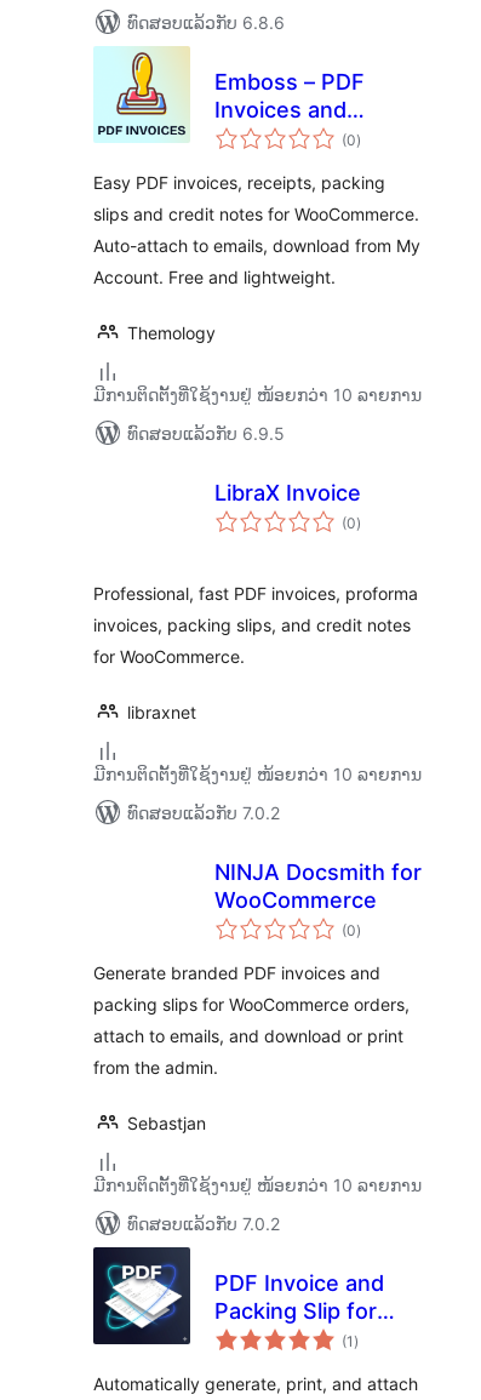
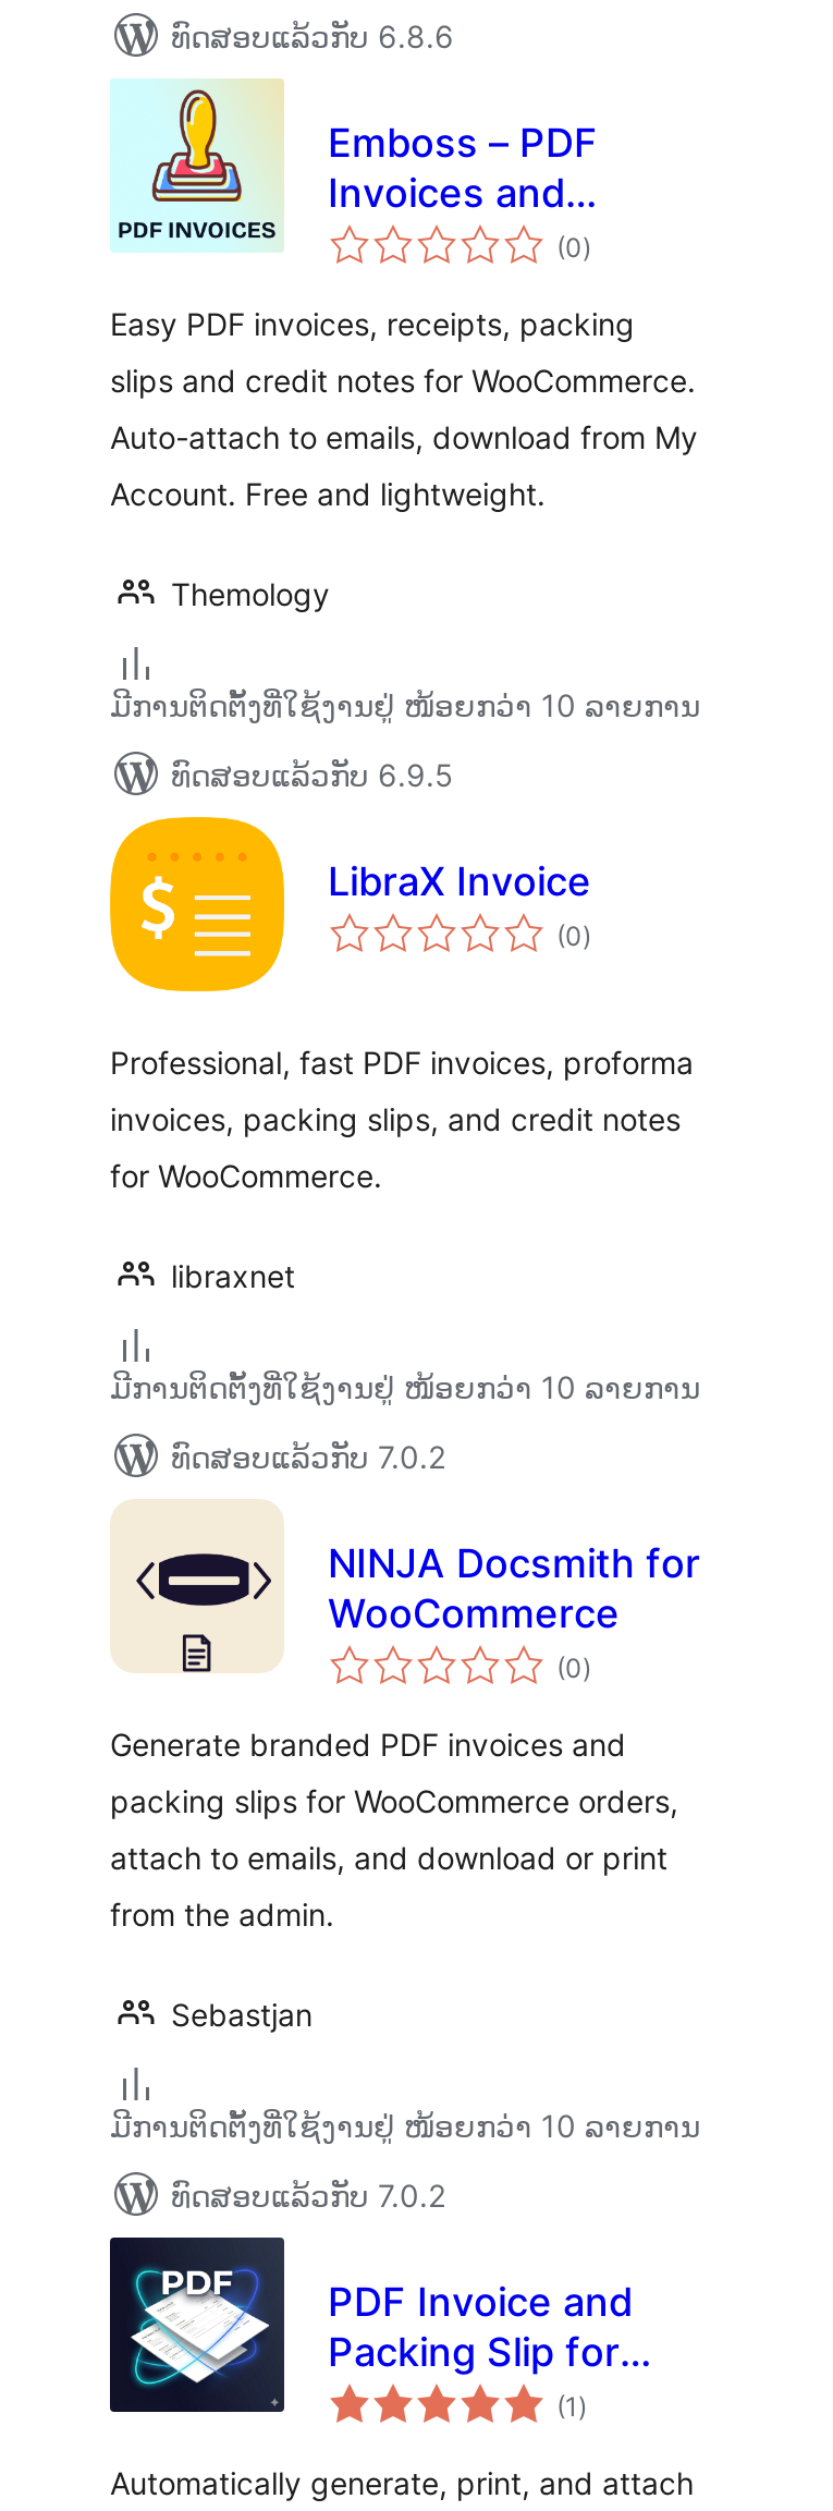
+ [image]

+ [image]
